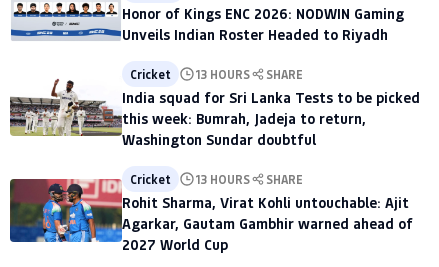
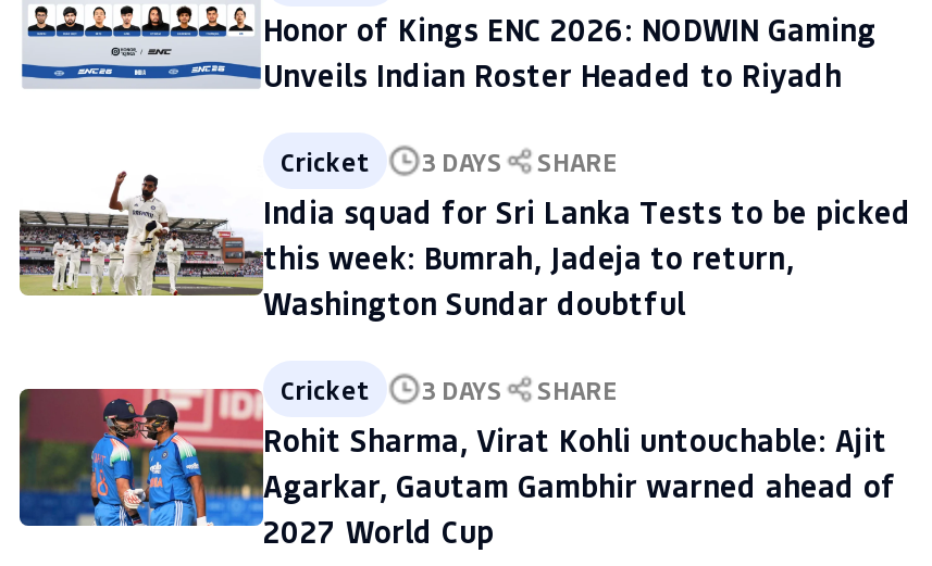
- Cricket 13 HOURS SHARE
+ Cricket 3 DAYS SHARE

- Cricket 13 HOURS SHARE
+ Cricket 3 DAYS SHARE
